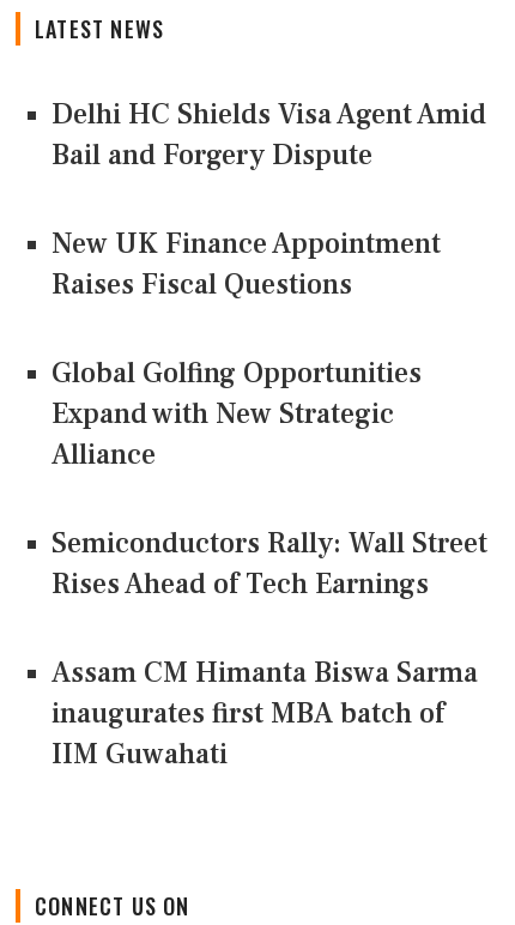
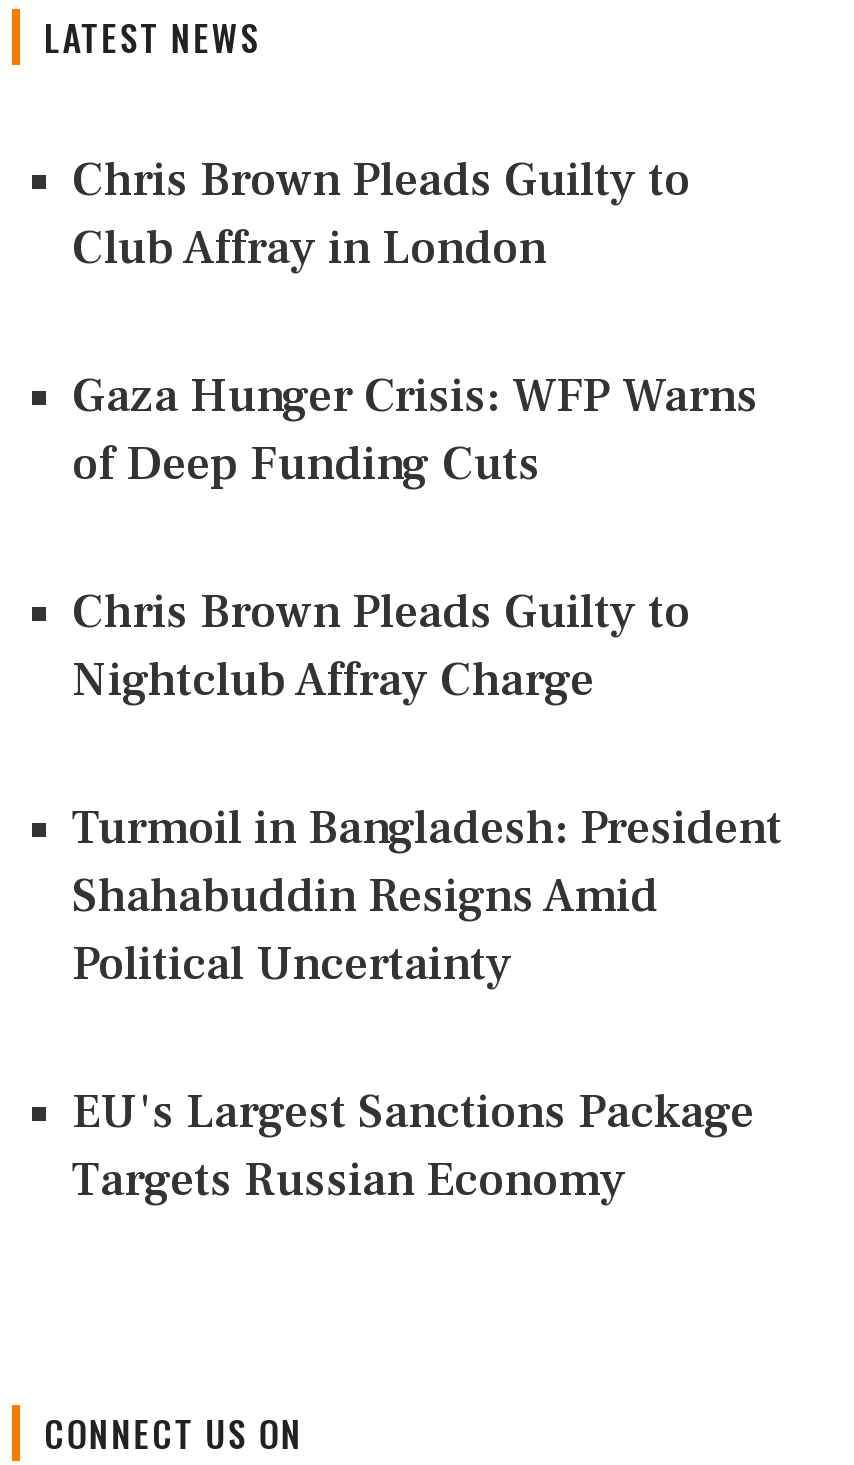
- Delhi HC Shields Visa Agent Amid
- Bail and Forgery Dispute
+ Chris Brown Pleads Guilty to
+ Club Affray in London

- New UK Finance Appointment
- Raises Fiscal Questions
+ Gaza Hunger Crisis: WFP Warns
+ of Deep Funding Cuts

- Global Golfing Opportunities
- Expand with New Strategic
- Alliance
+ Chris Brown Pleads Guilty to
+ Nightclub Affray Charge

- Semiconductors Rally: Wall Street
- Rises Ahead of Tech Earnings
+ Turmoil in Bangladesh: President
+ Shahabuddin Resigns Amid
+ Political Uncertainty

- Assam CM Himanta Biswa Sarma
- inaugurates first MBA batch of
- IIM Guwahati
+ EU's Largest Sanctions Package
+ Targets Russian Economy
